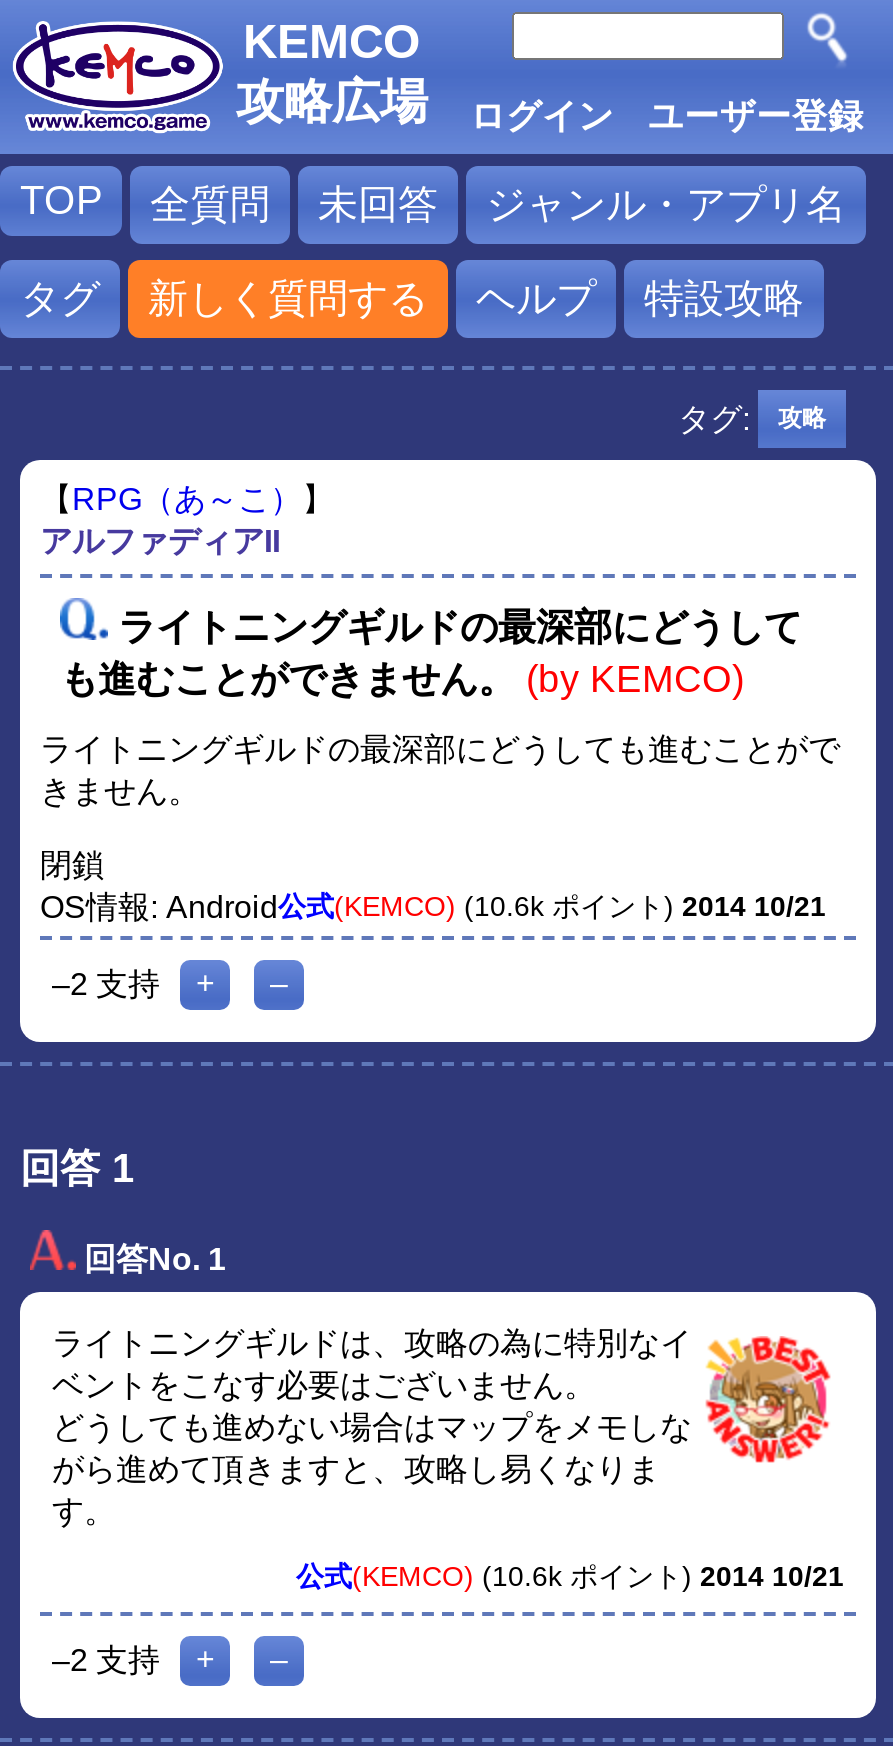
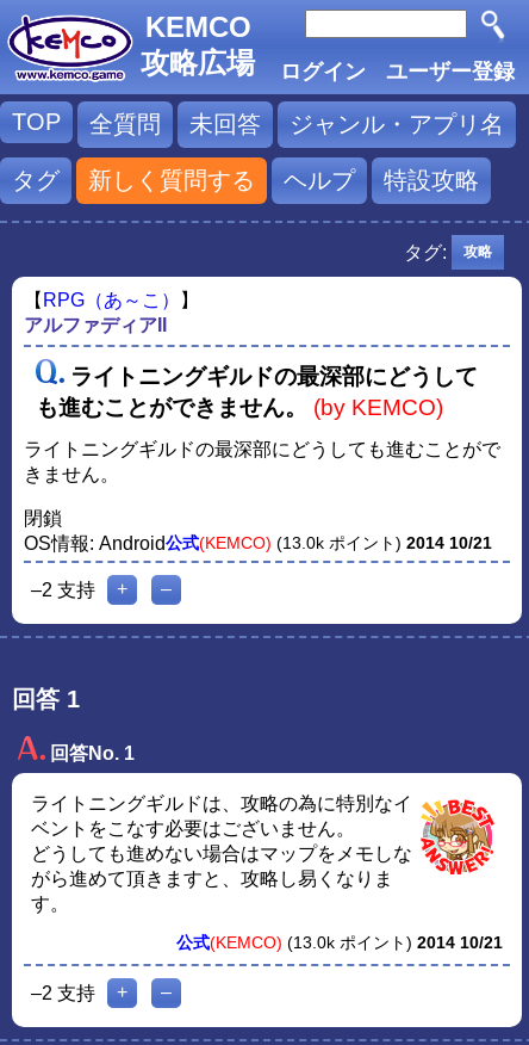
- OS情報: Android公式(KEMCO) (10.6kポイント) 2014 10/21
+ OS情報: Android公式(KEMCO) (13.0kポイント) 2014 10/21

- 公式(KEMCO) (10.6kポイント) 2014 10/21
+ 公式(KEMCO) (13.0kポイント) 2014 10/21
